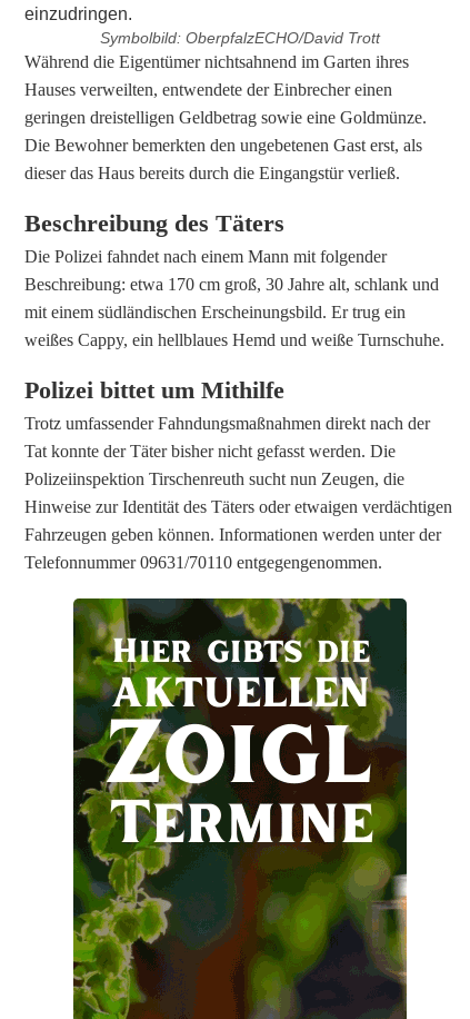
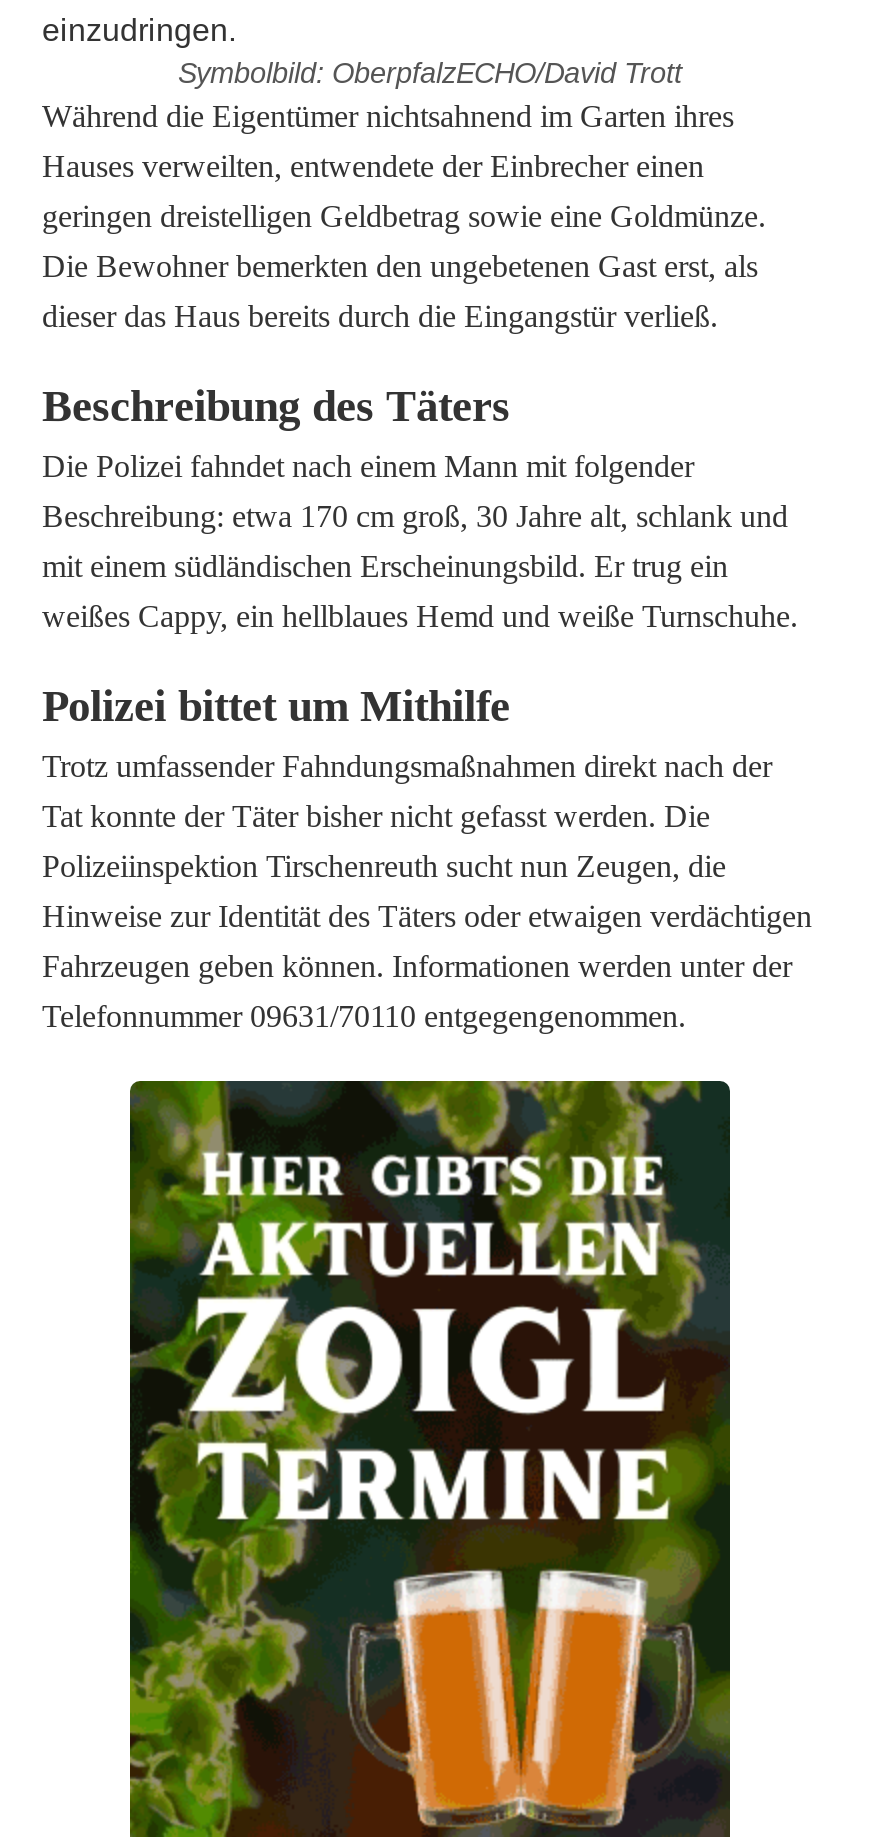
- [image]
+ [image]
